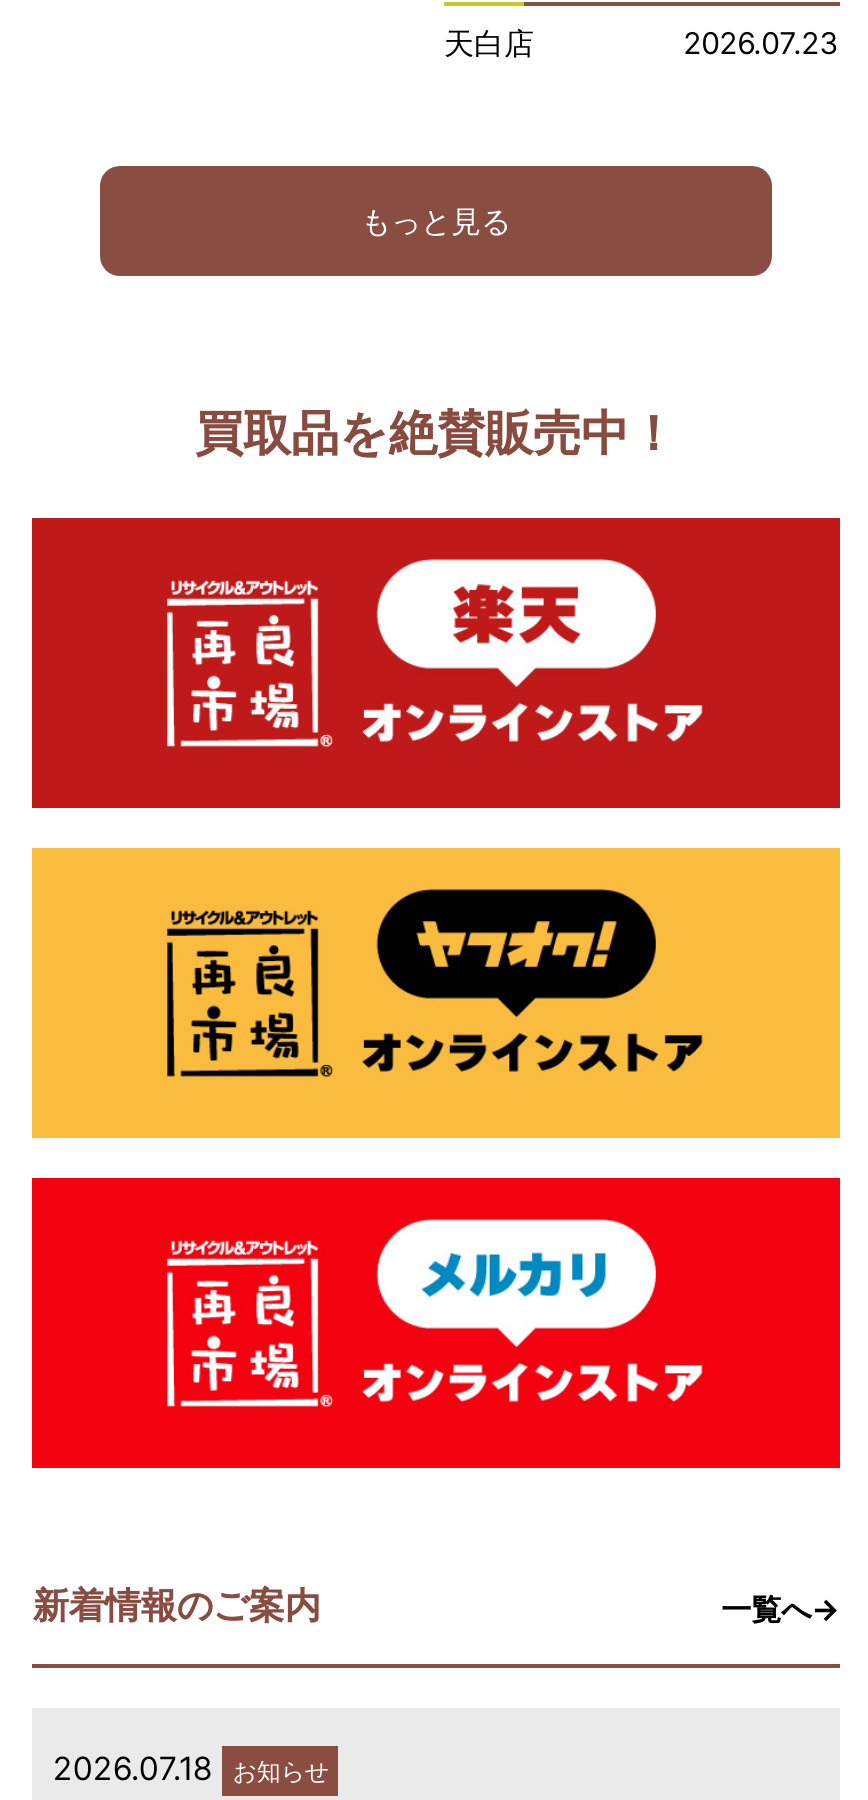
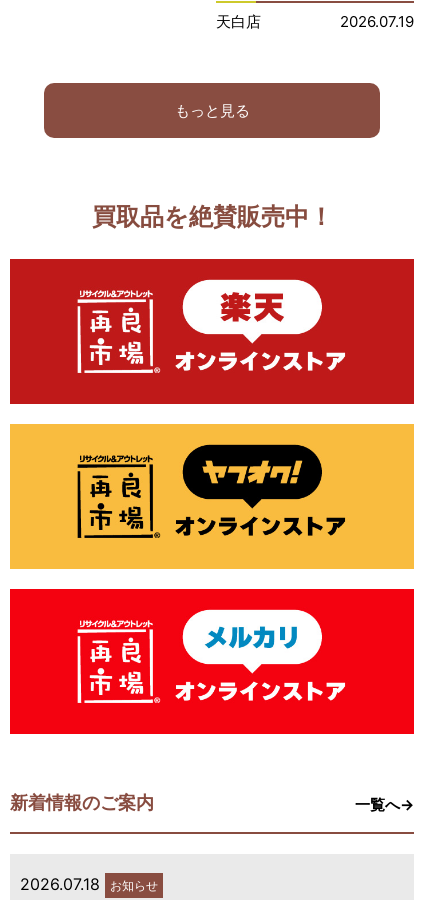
- 2026.07.23
+ 2026.07.19
